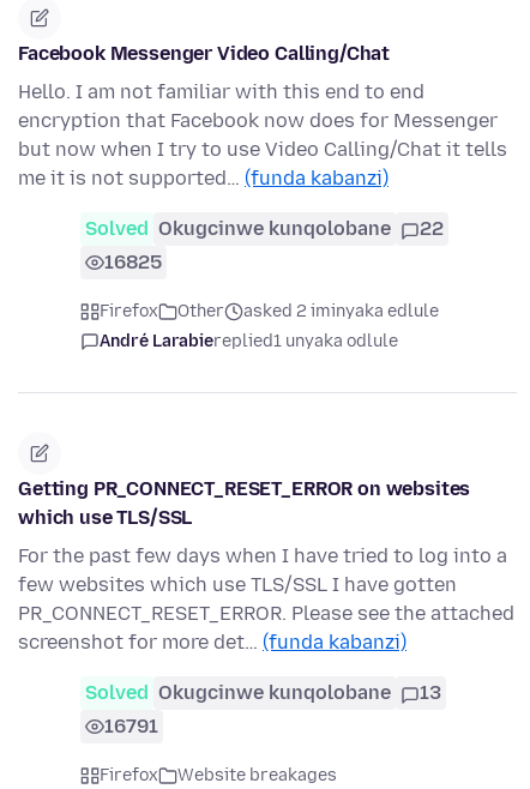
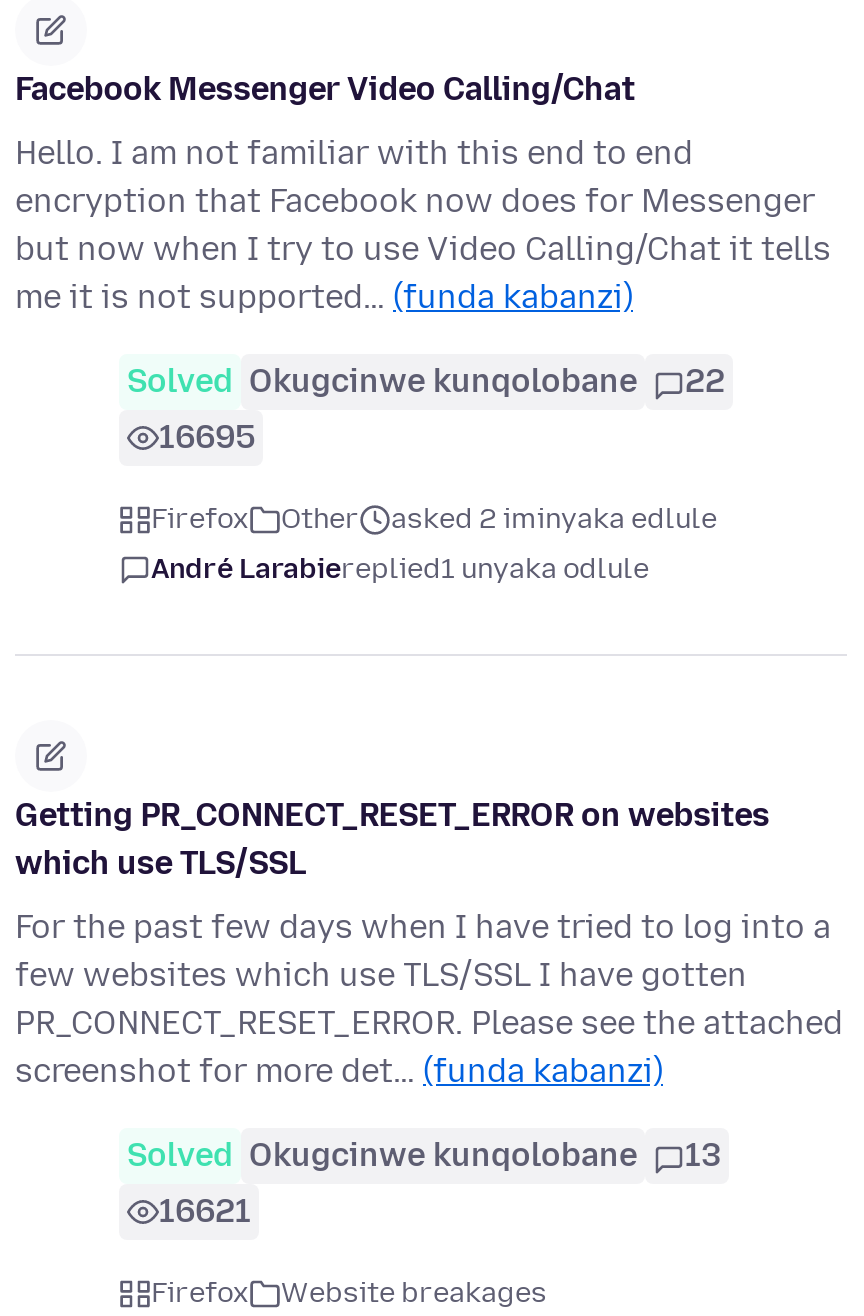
- 16825
+ 16695

- 16791
+ 16621
